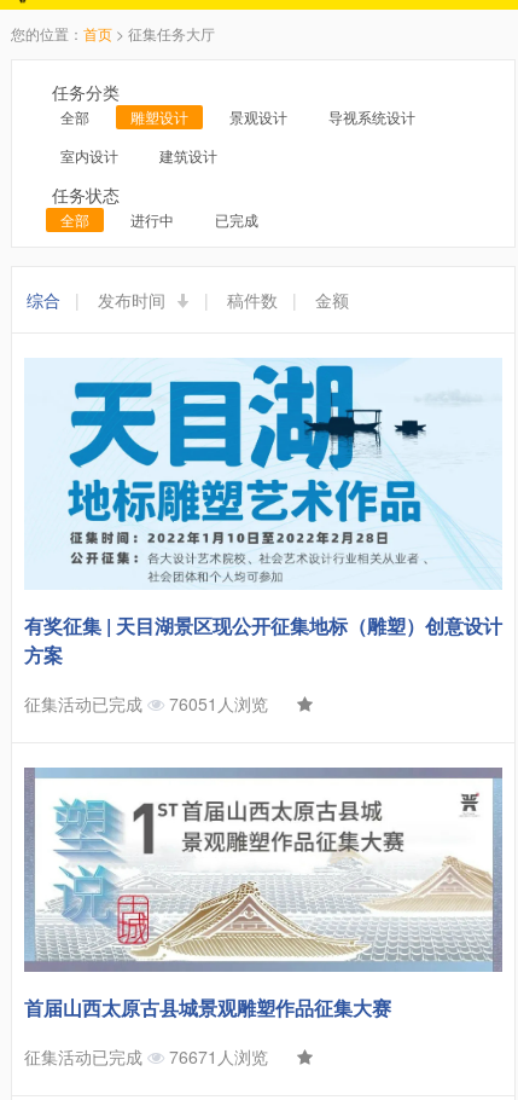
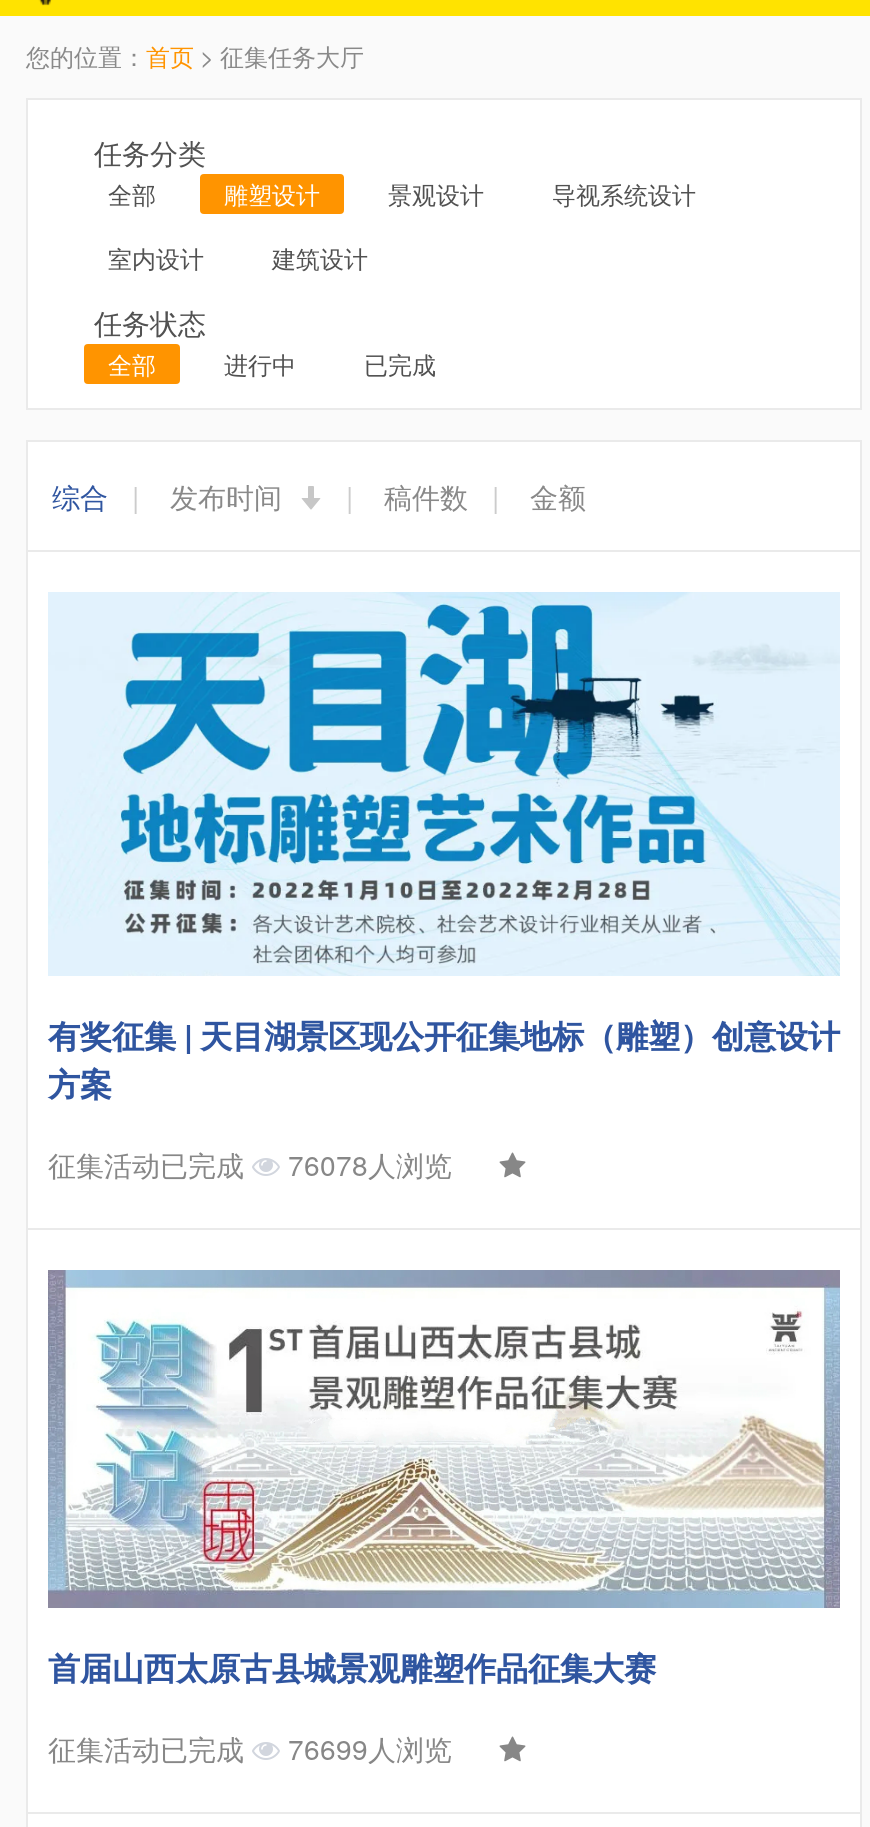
- 征集活动已完成 76051人浏览
+ 征集活动已完成 76078人浏览

- 征集活动已完成 76671人浏览
+ 征集活动已完成 76699人浏览
